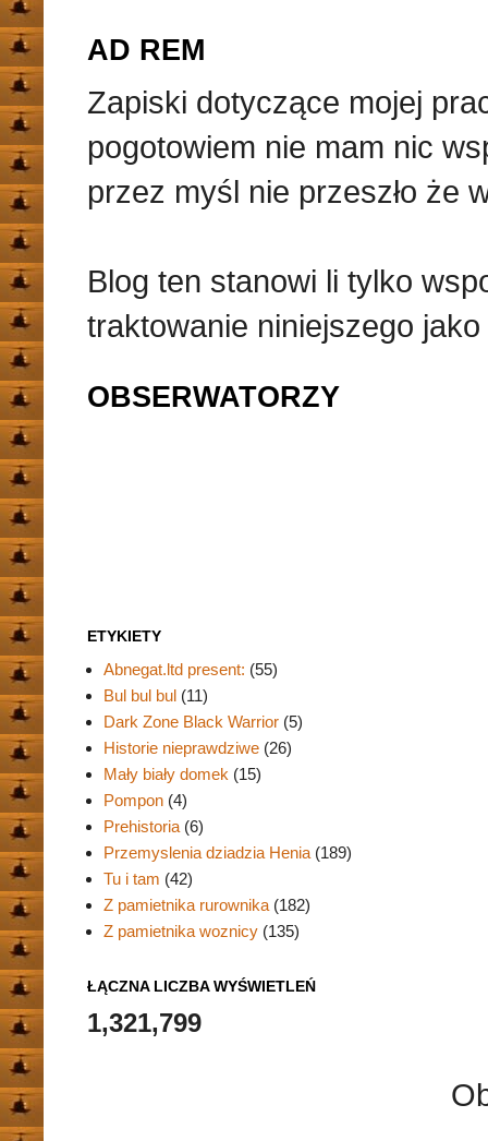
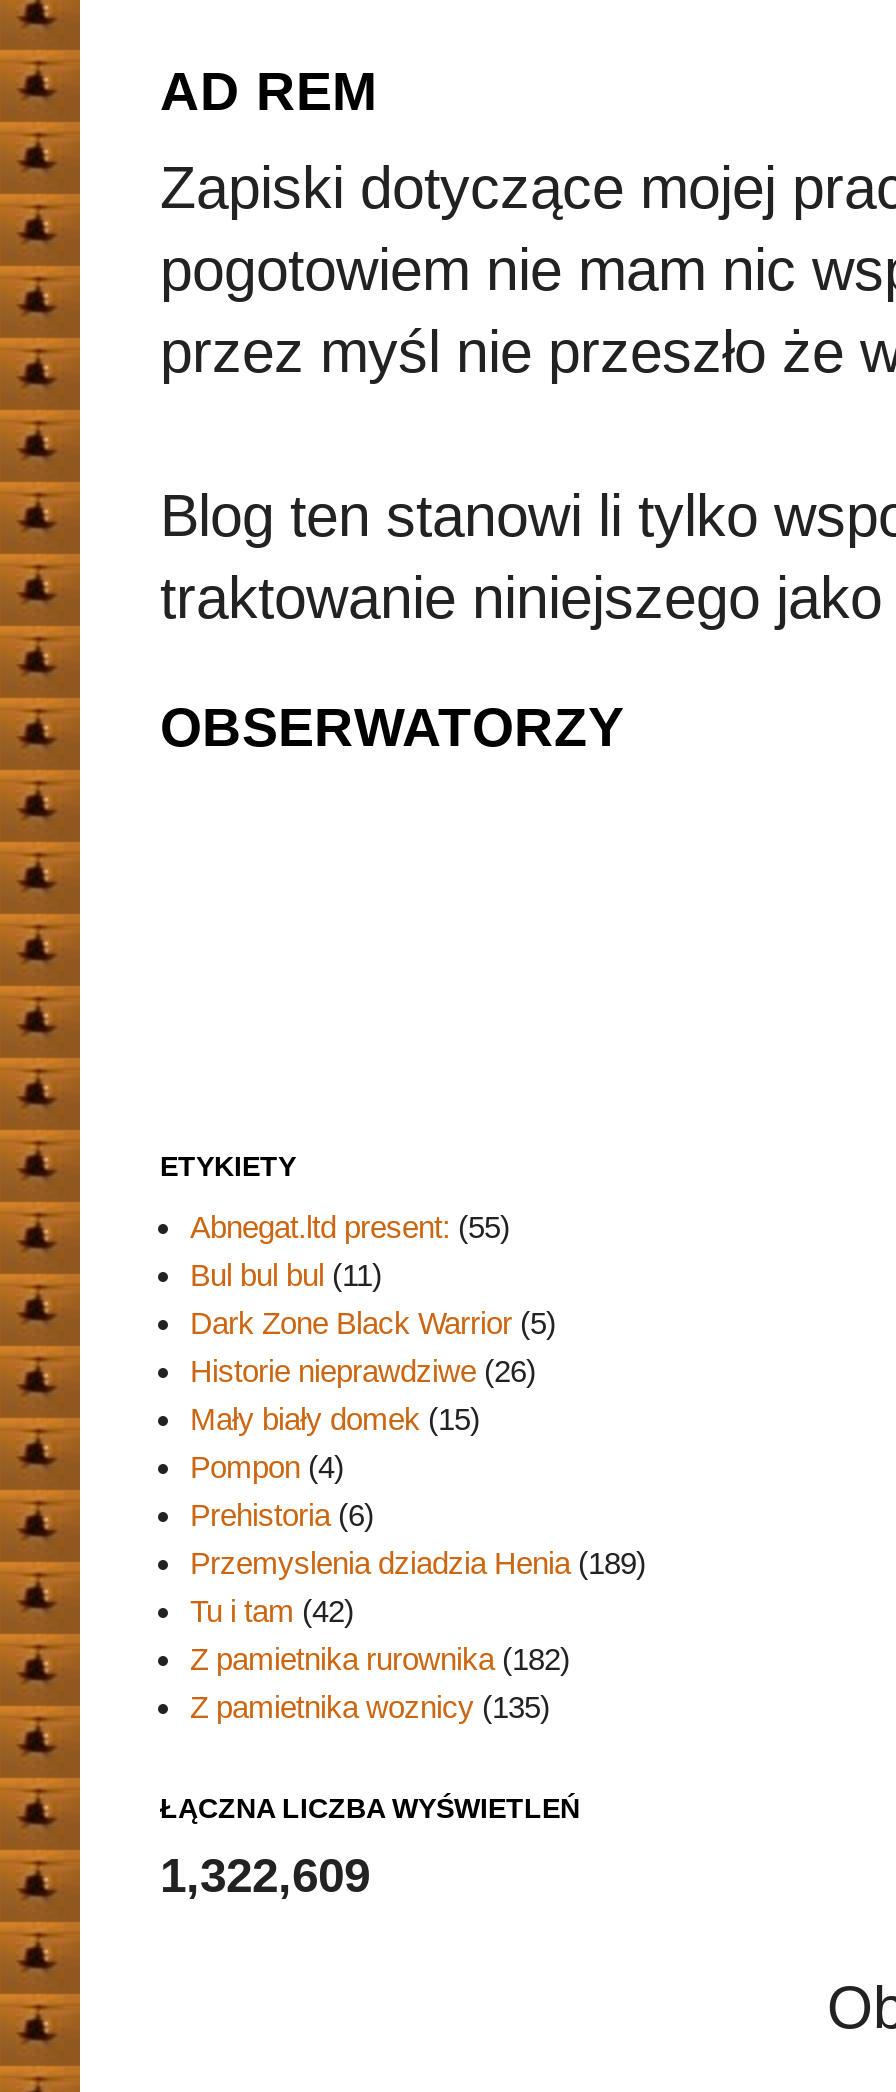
- 1,321,799
+ 1,322,609
